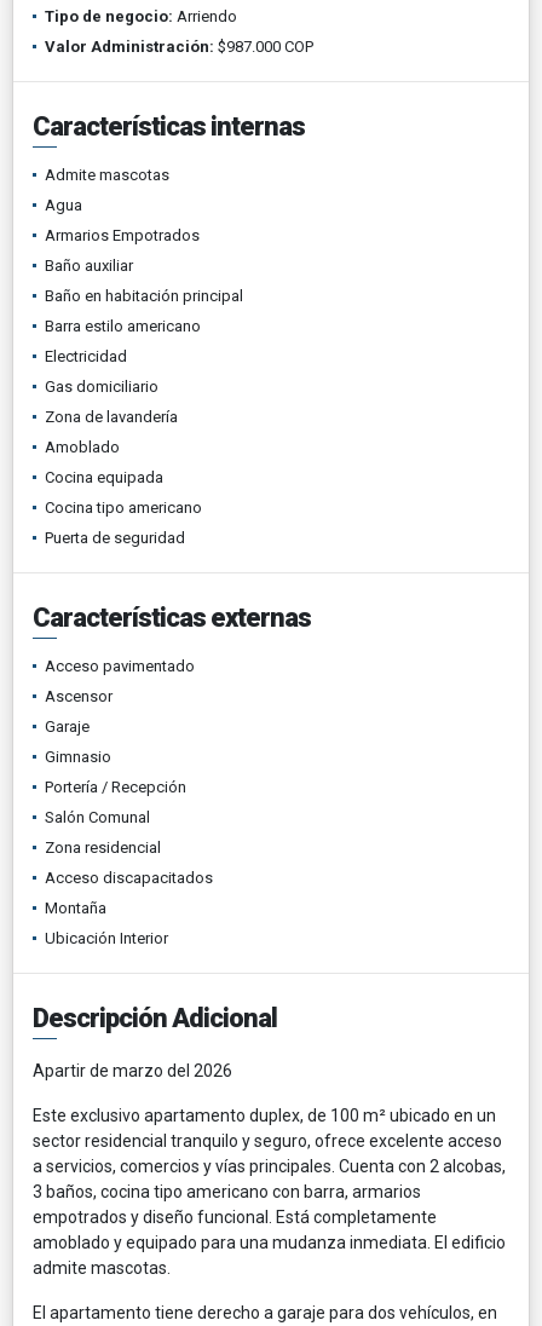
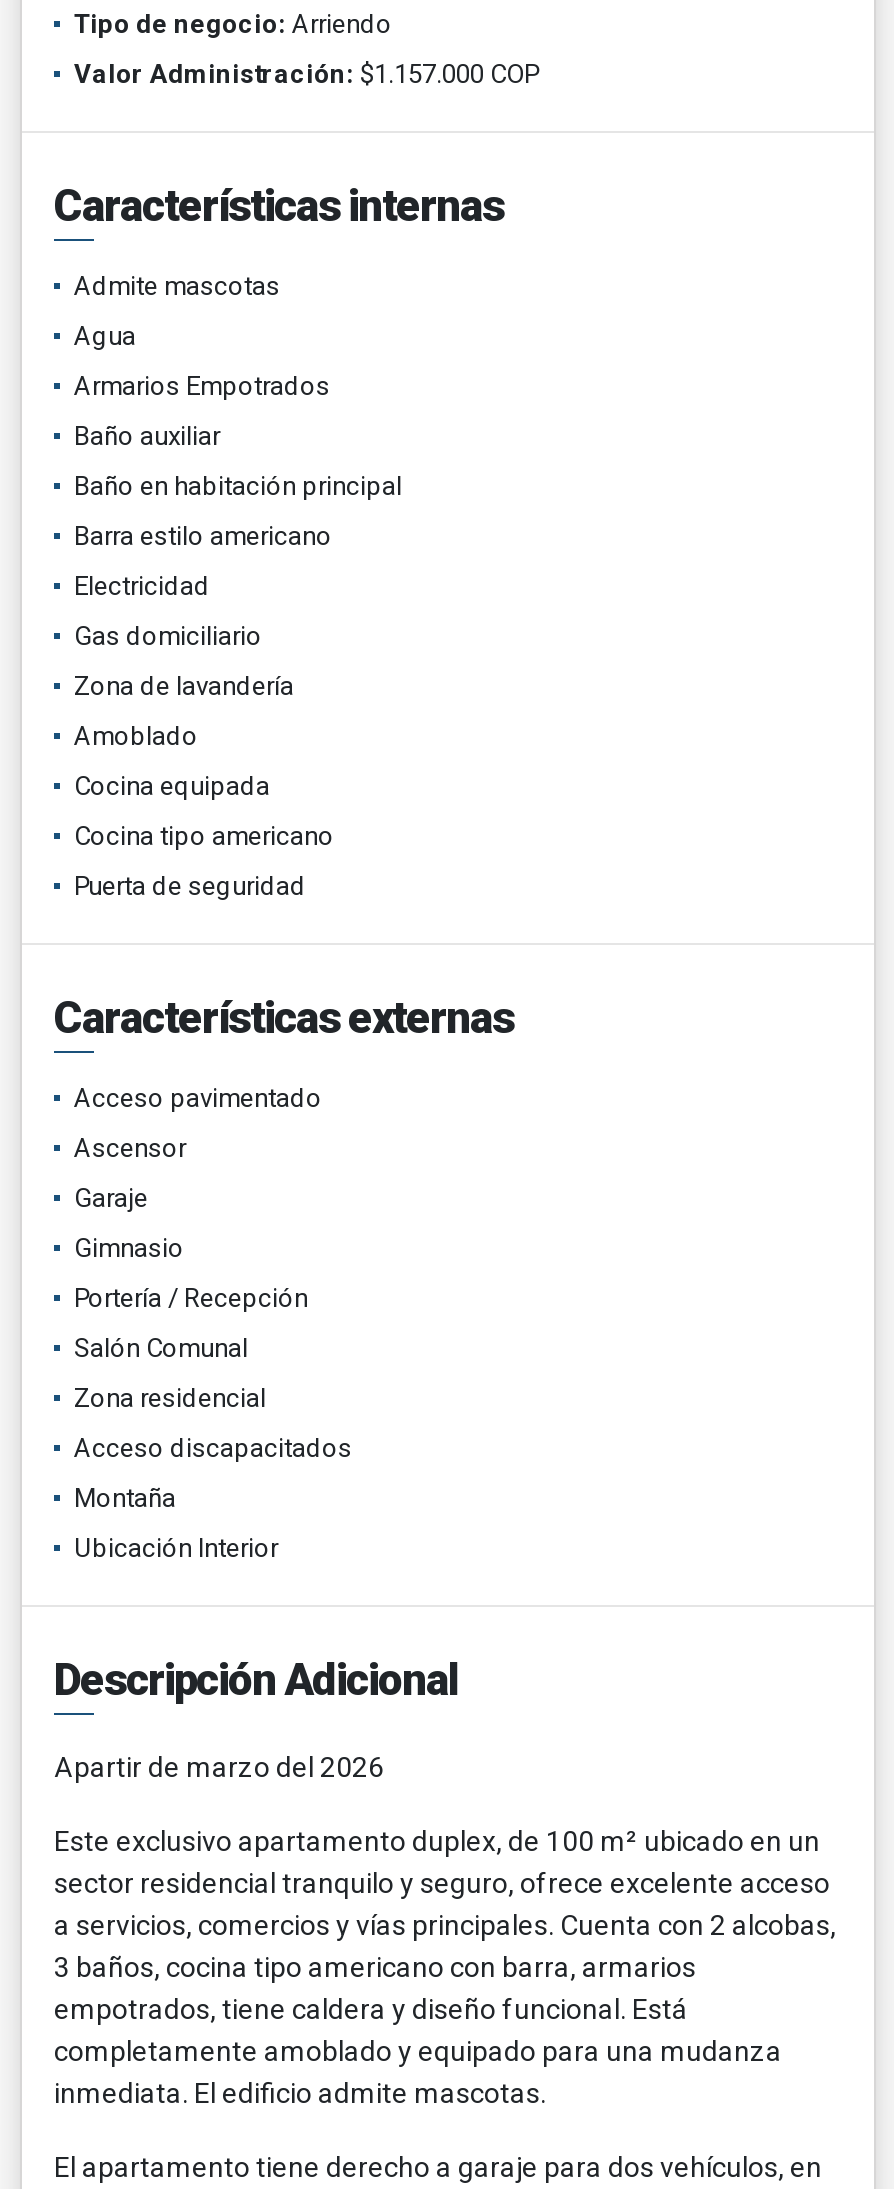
- Valor Administración: $987.000 COP
+ Valor Administración: $1.157.000 COP

- empotrados y diseño funcional. Está completamente
- amoblado y equipado para una mudanza inmediata. El edificio
- admite mascotas.
+ empotrados, tiene caldera y diseño funcional. Está
+ completamente amoblado y equipado para una mudanza
+ inmediata. El edificio admite mascotas.
